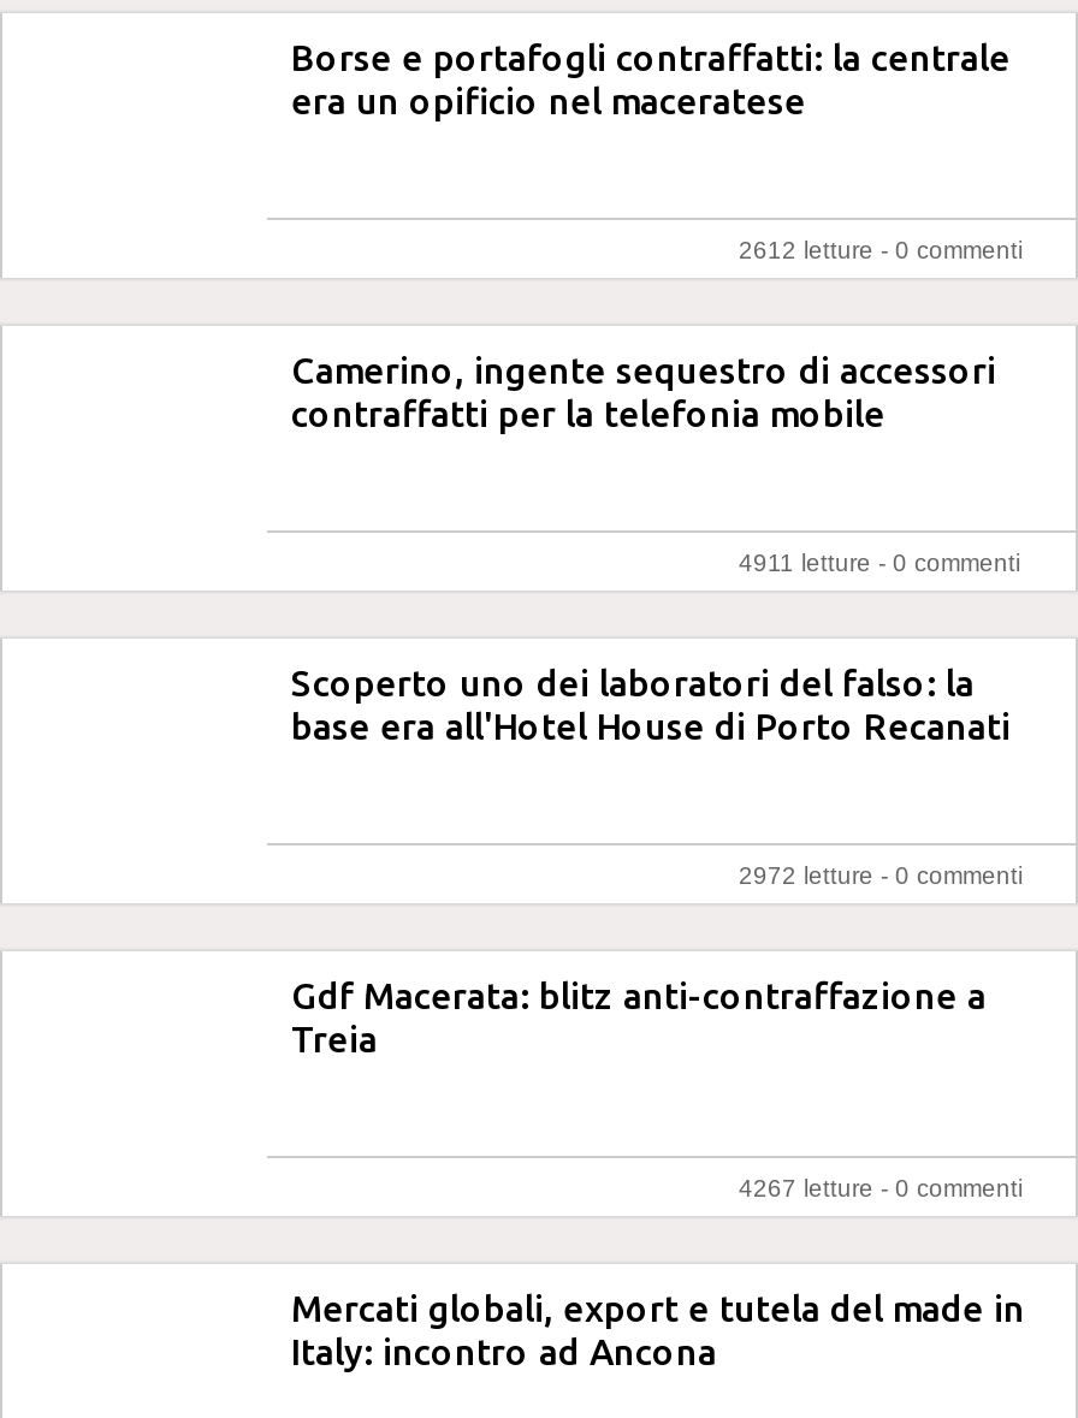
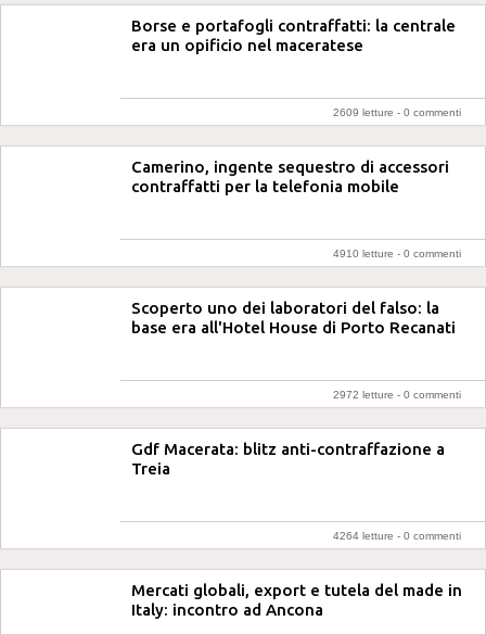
- 2612 letture - 0 commenti
+ 2609 letture - 0 commenti

- 4911 letture - 0 commenti
+ 4910 letture - 0 commenti

- 4267 letture - 0 commenti
+ 4264 letture - 0 commenti
